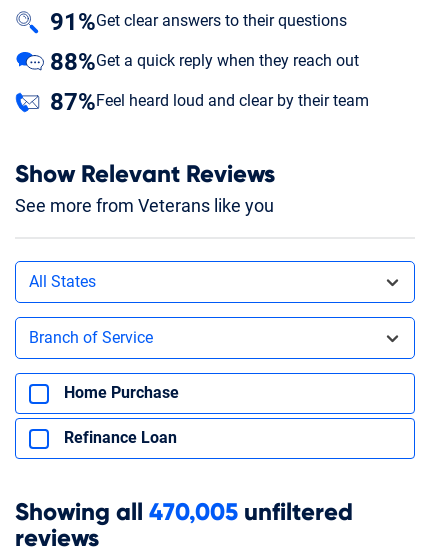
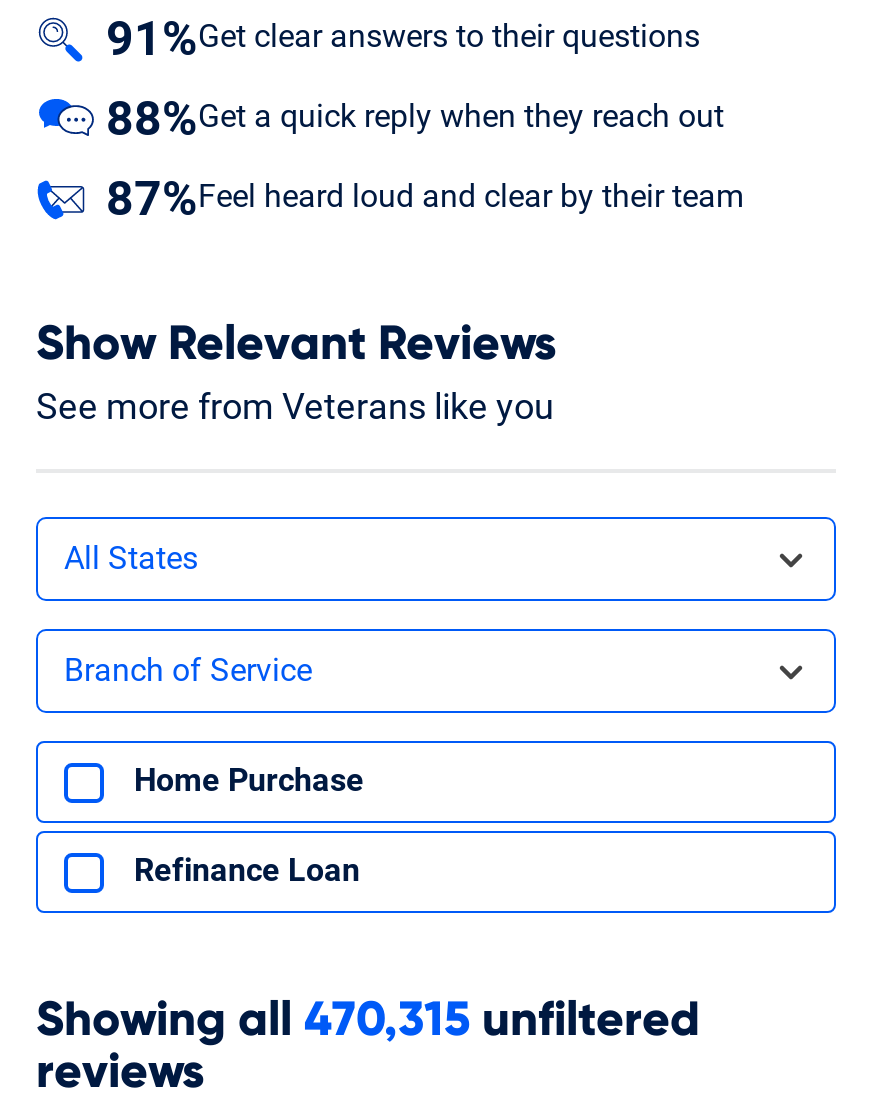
- Showing all 470,005 unfiltered
+ Showing all 470,315 unfiltered
